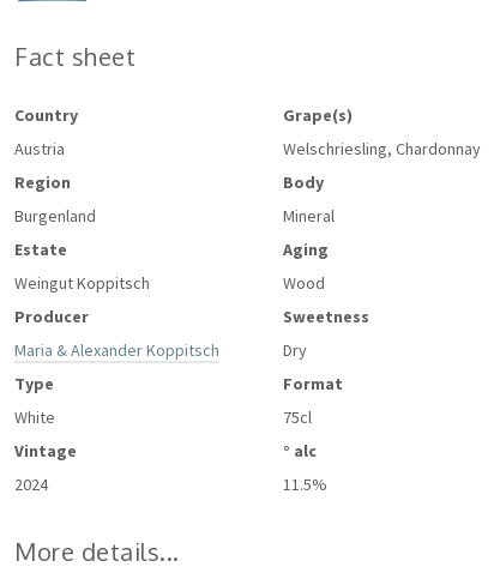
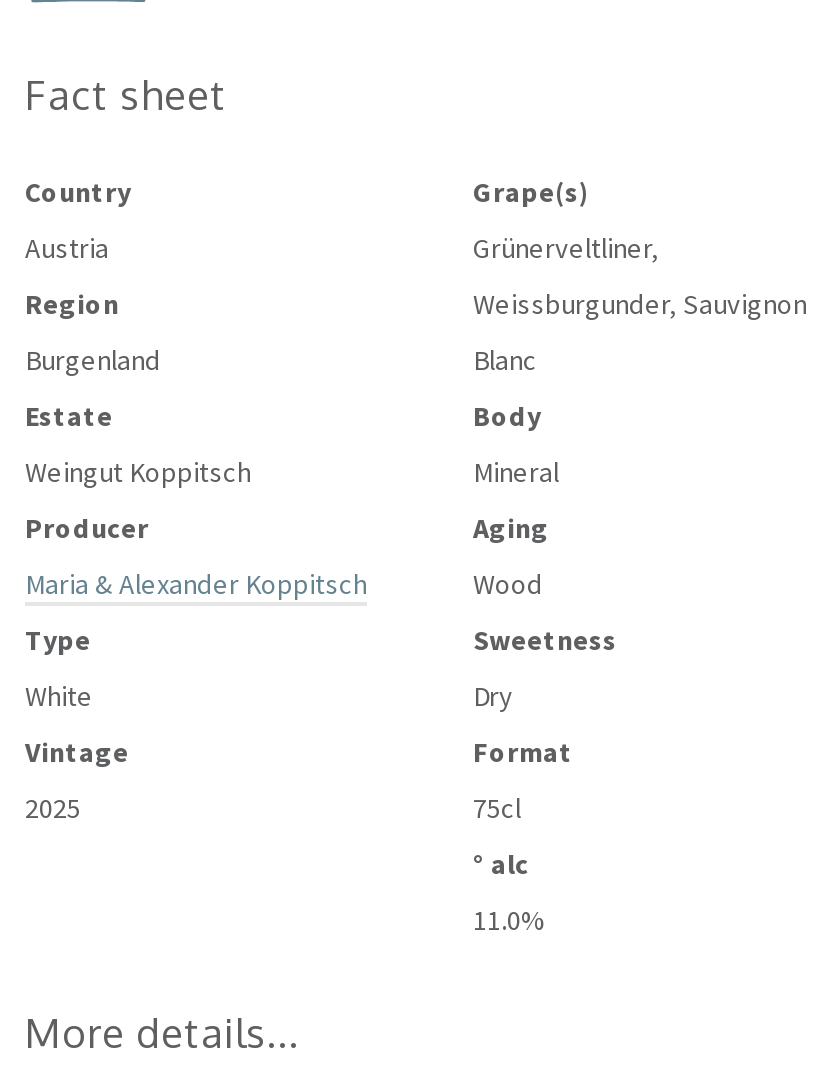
- Welschriesling, Chardonnay
+ Grünerveltliner,
+ Weissburgunder, Sauvignon
+ Blanc

- 2024
+ 2025

- 11.5%
+ 11.0%
